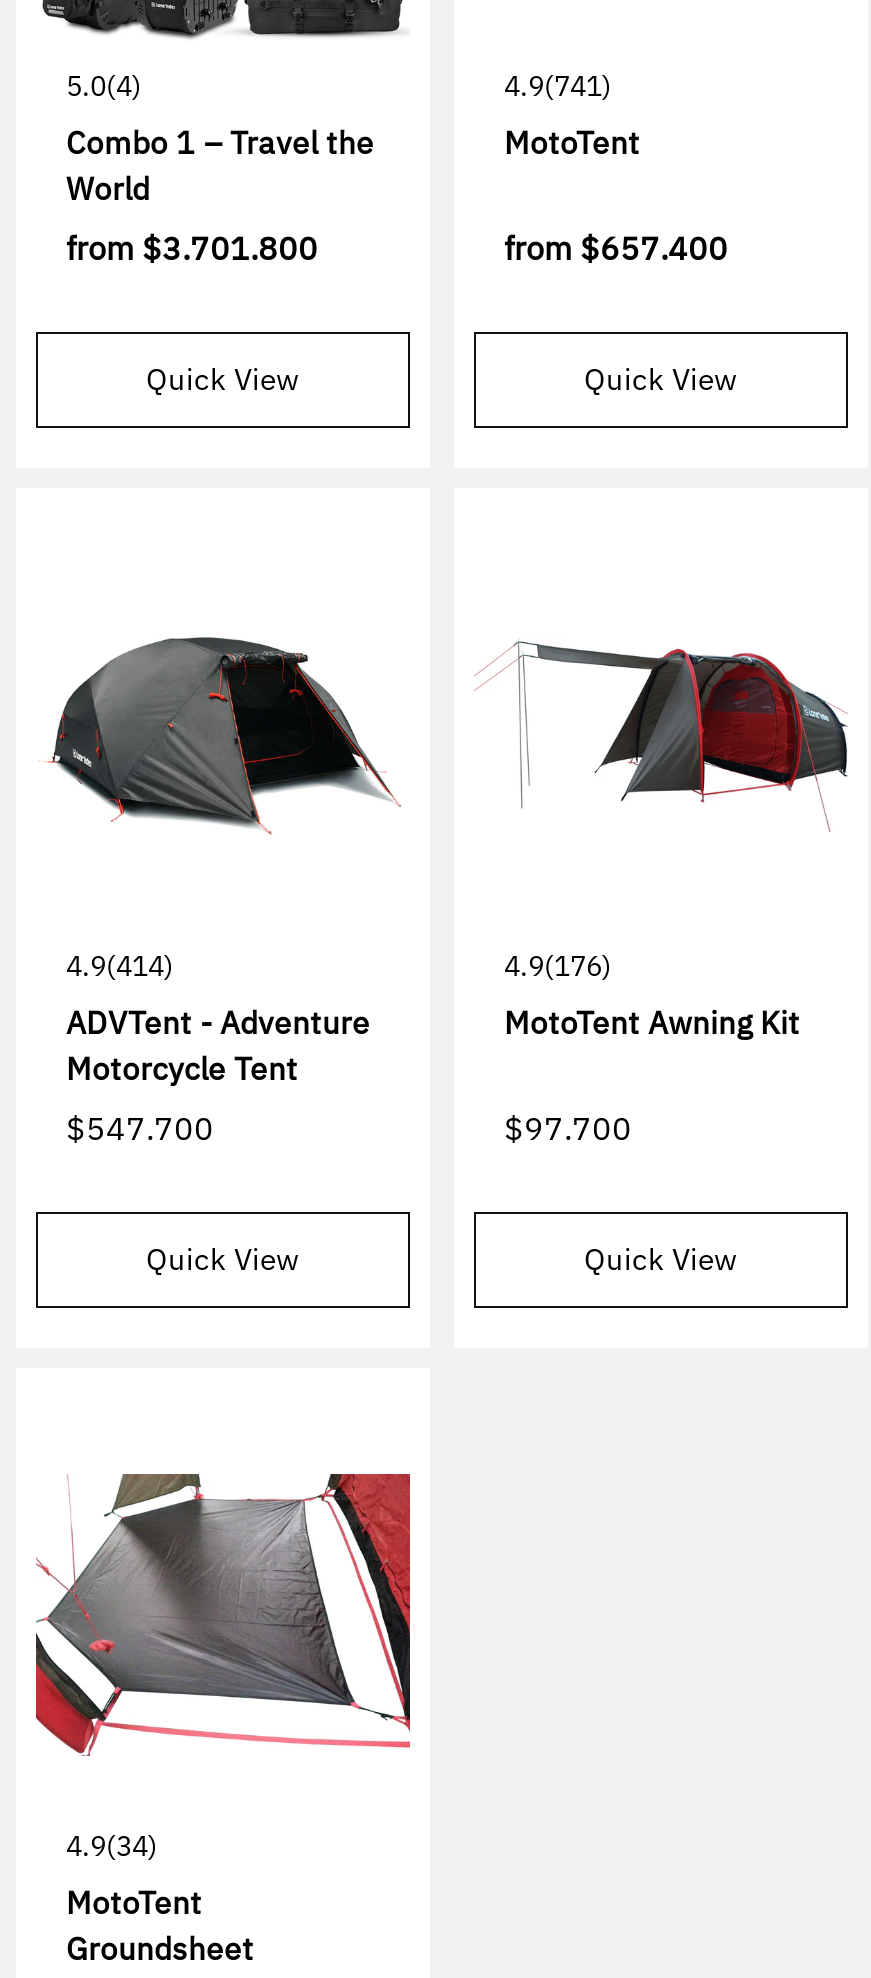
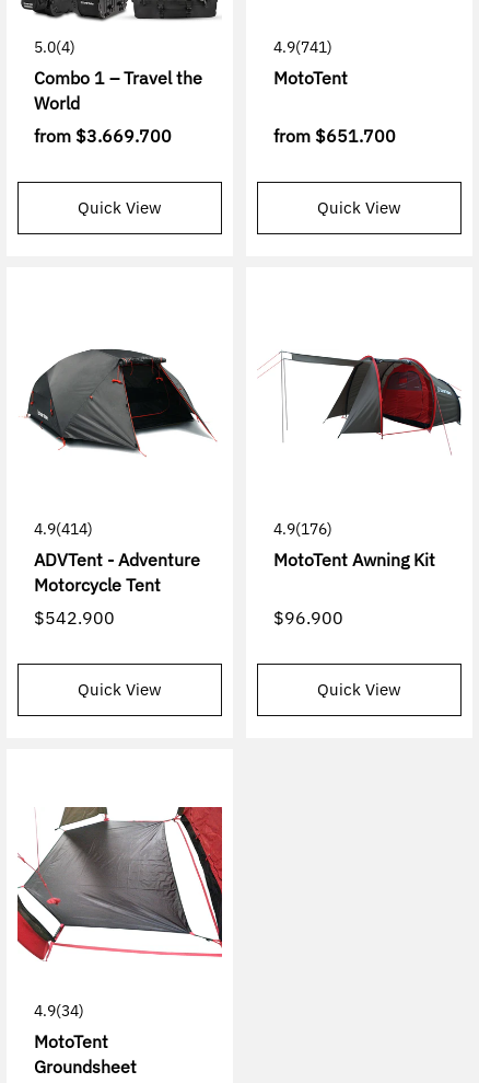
- from $3.701.800
+ from $3.669.700

- from $657.400
+ from $651.700

- $547.700
+ $542.900

- $97.700
+ $96.900
